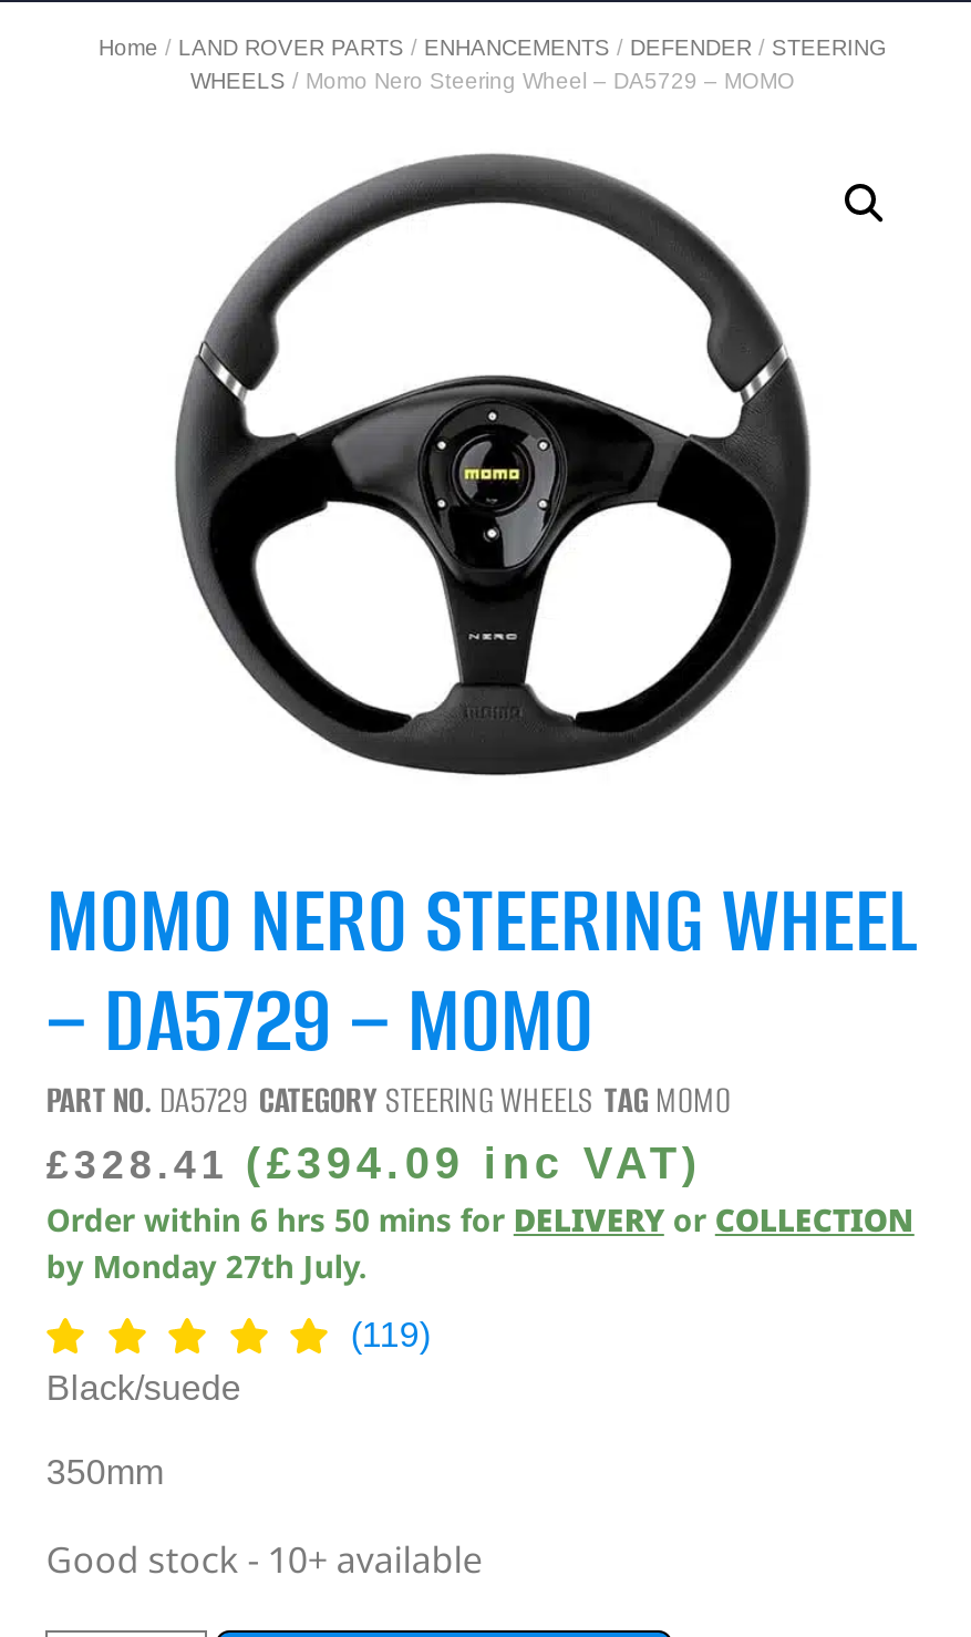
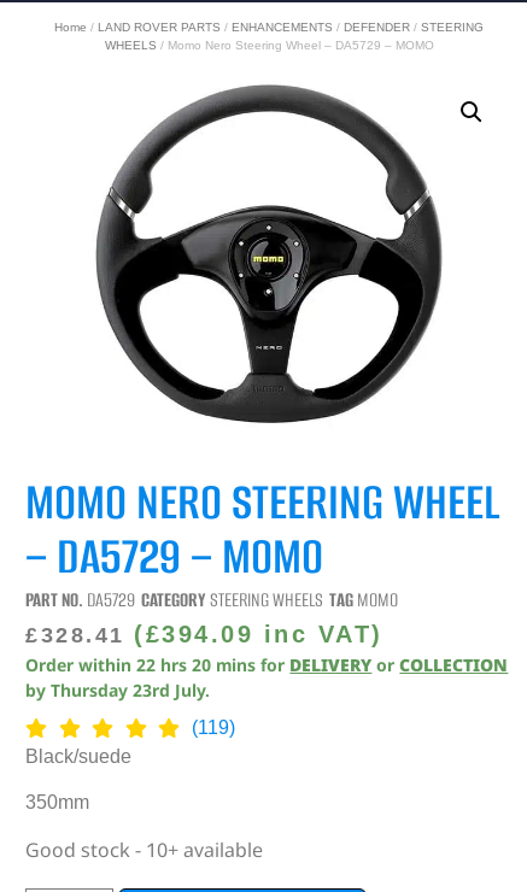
- Order within 6 hrs 50 mins for DELIVERY or COLLECTION
+ Order within 22 hrs 20 mins for DELIVERY or COLLECTION

- by Monday 27th July.
+ by Thursday 23rd July.
